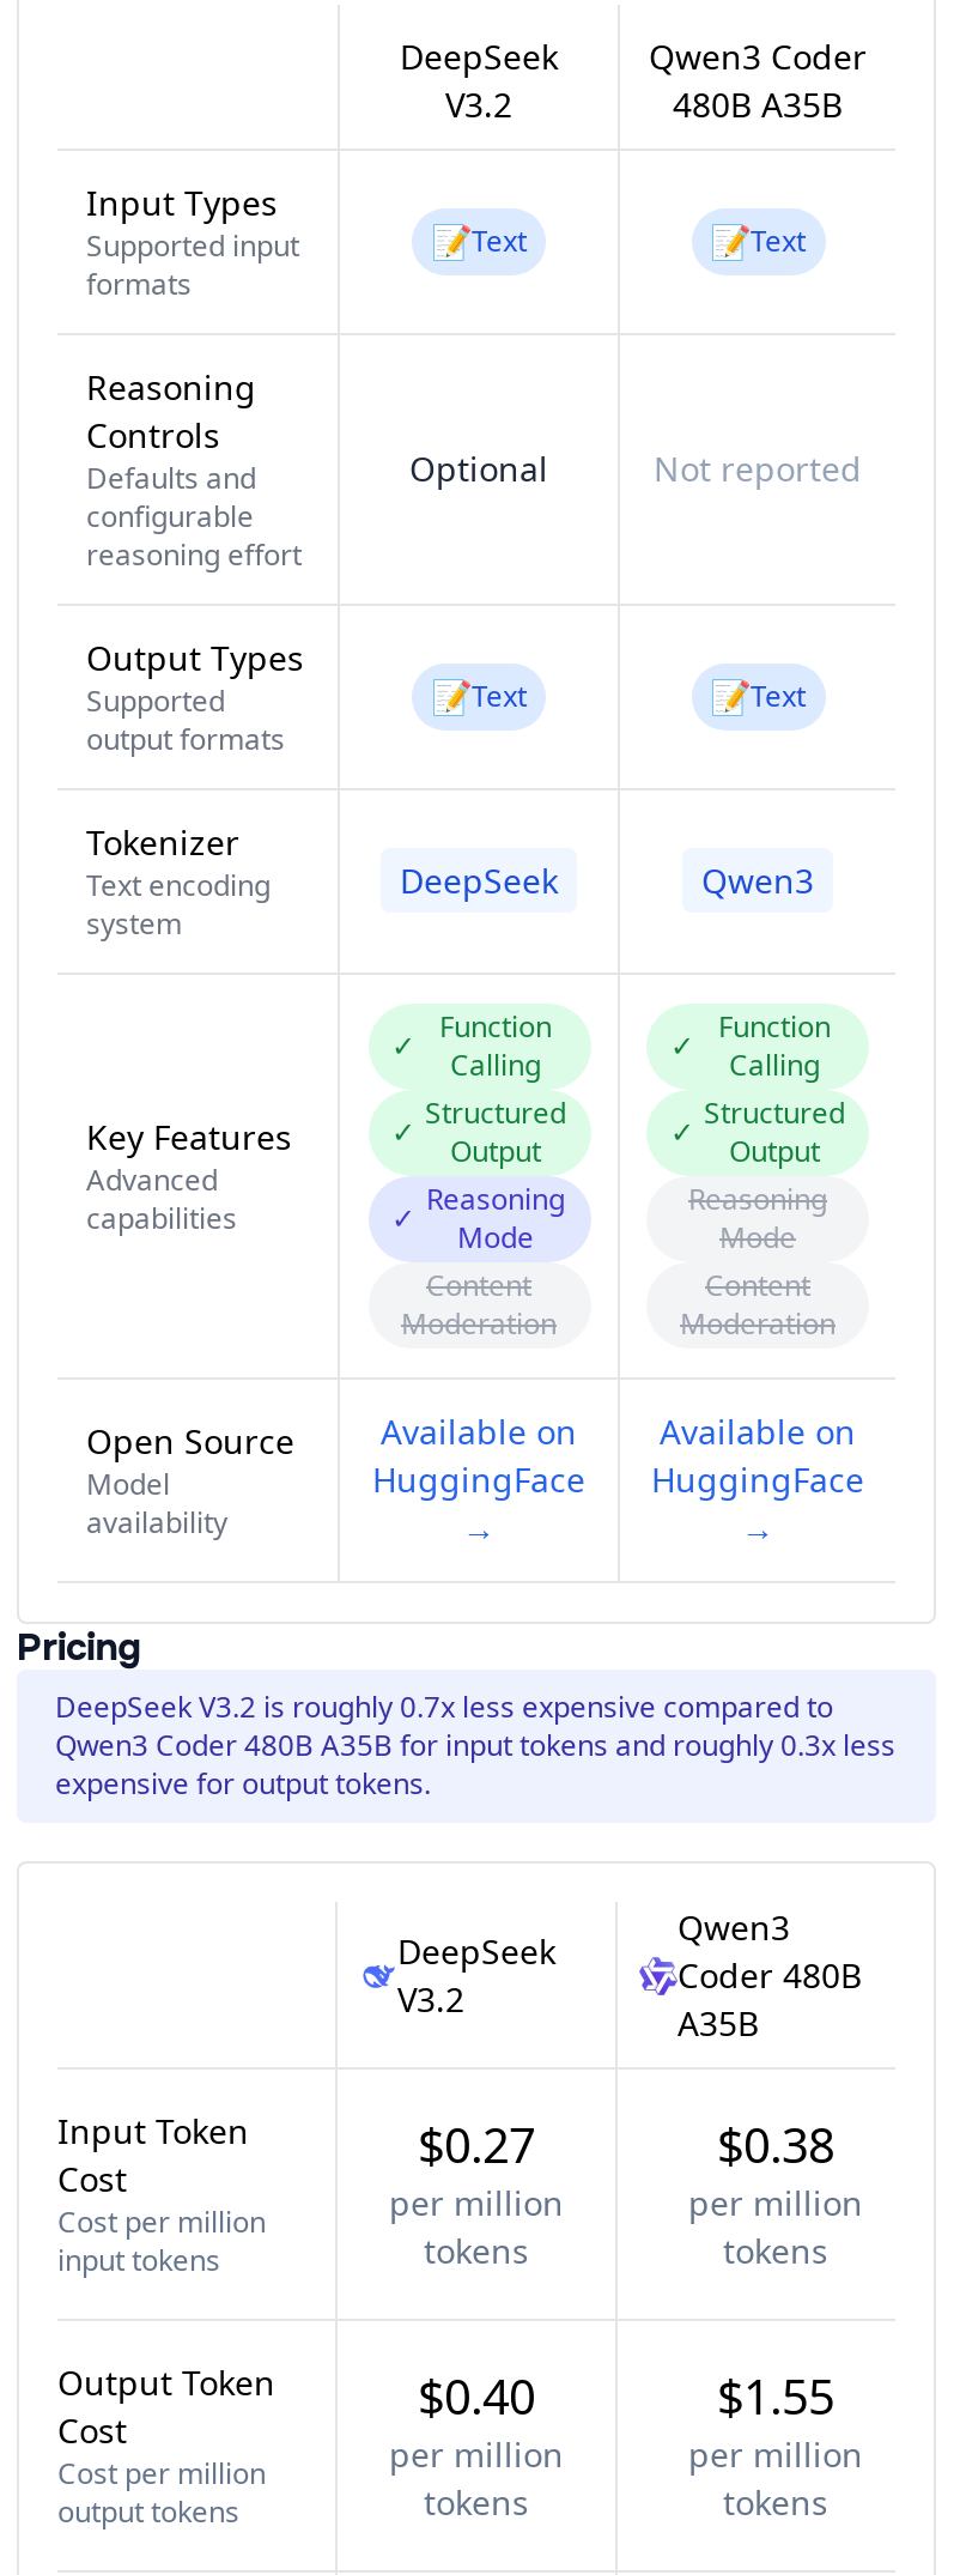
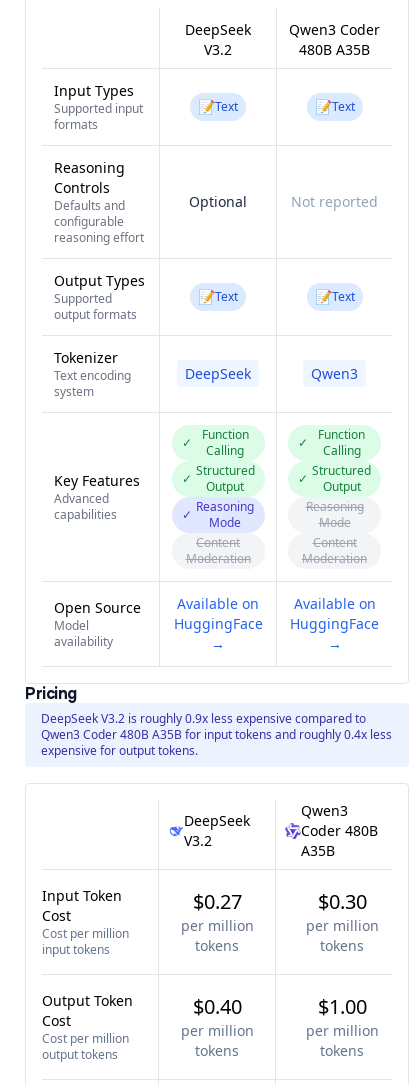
- DeepSeek V3.2 is roughly 0.7x less expensive compared to
+ DeepSeek V3.2 is roughly 0.9x less expensive compared to

- Qwen3 Coder 480B A35B for input tokens and roughly 0.3x less
+ Qwen3 Coder 480B A35B for input tokens and roughly 0.4x less

- $0.38
+ $0.30

- $1.55
+ $1.00
